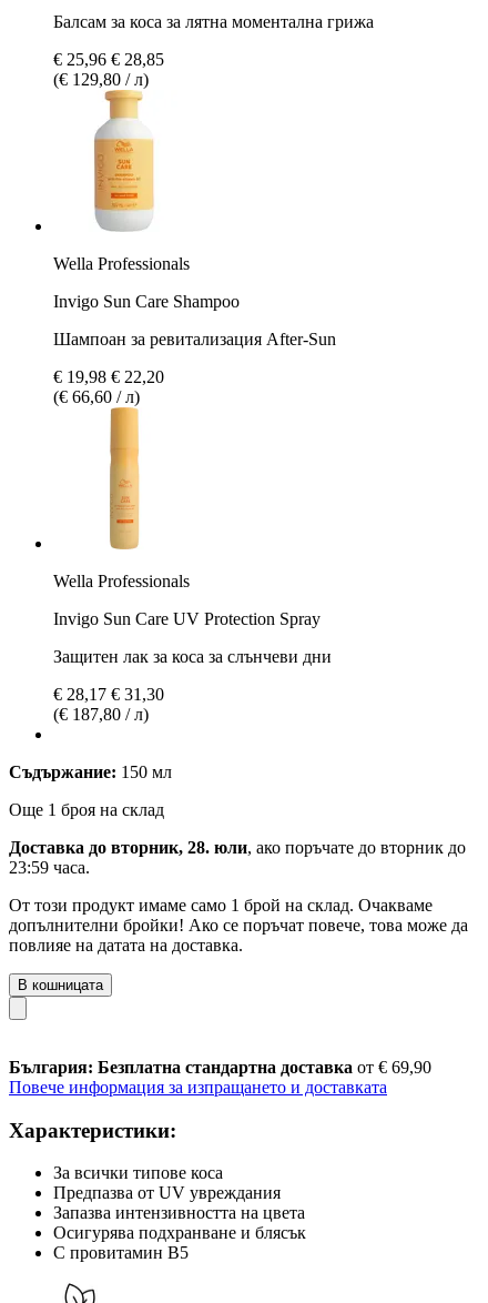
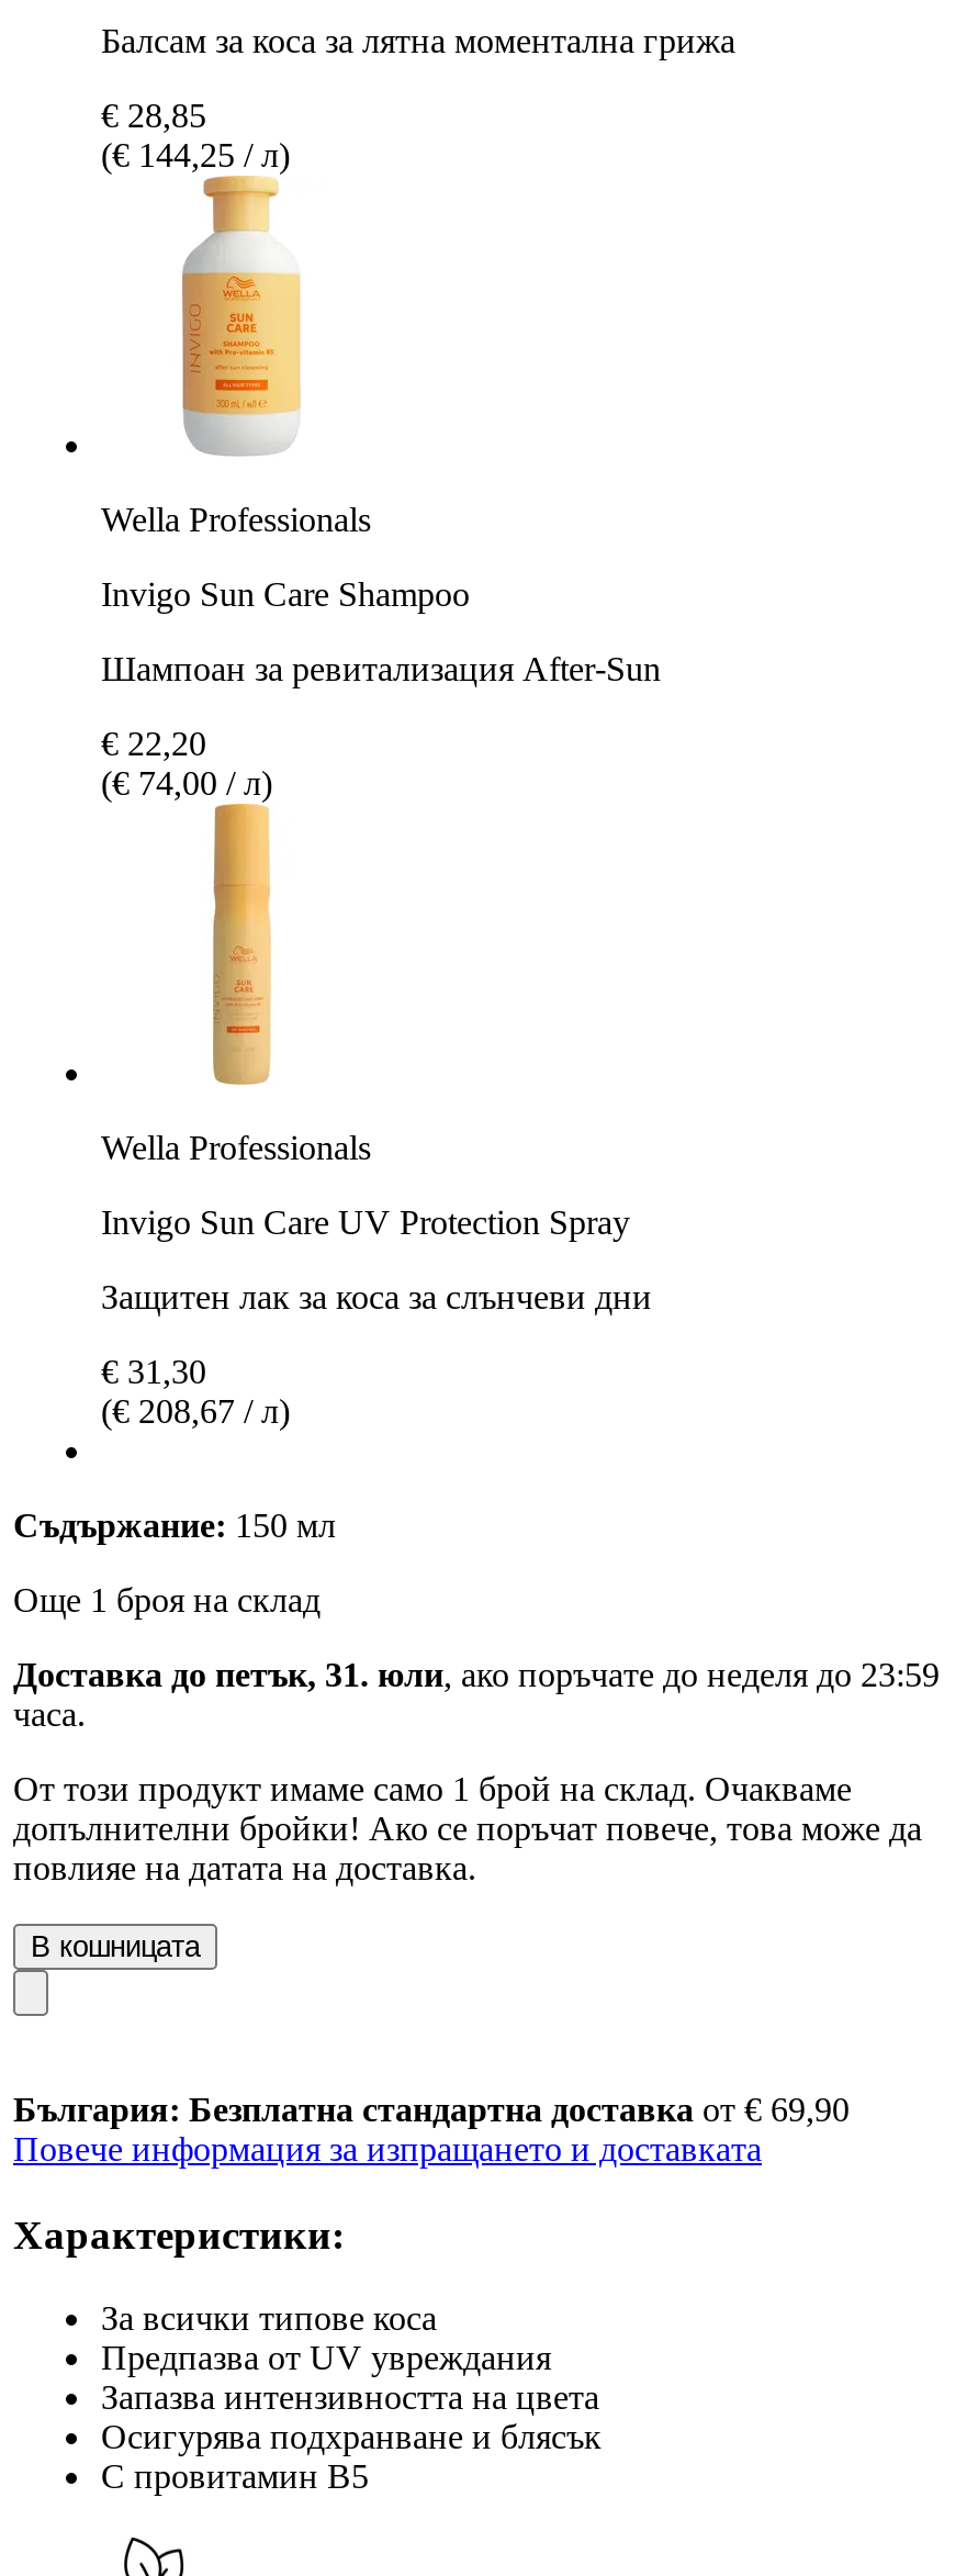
- € 25,96 € 28,85
- (€ 129,80 / л)
+ € 28,85
+ (€ 144,25 / л)

- € 19,98 € 22,20
- (€ 66,60 / л)
+ € 22,20
+ (€ 74,00 / л)

- € 28,17 € 31,30
- (€ 187,80 / л)
+ € 31,30
+ (€ 208,67 / л)

- Доставка до вторник, 28. юли, ако поръчате до вторник до
- 23:59 часа.
+ Доставка до петък, 31. юли, ако поръчате до неделя до 23:59
+ часа.
